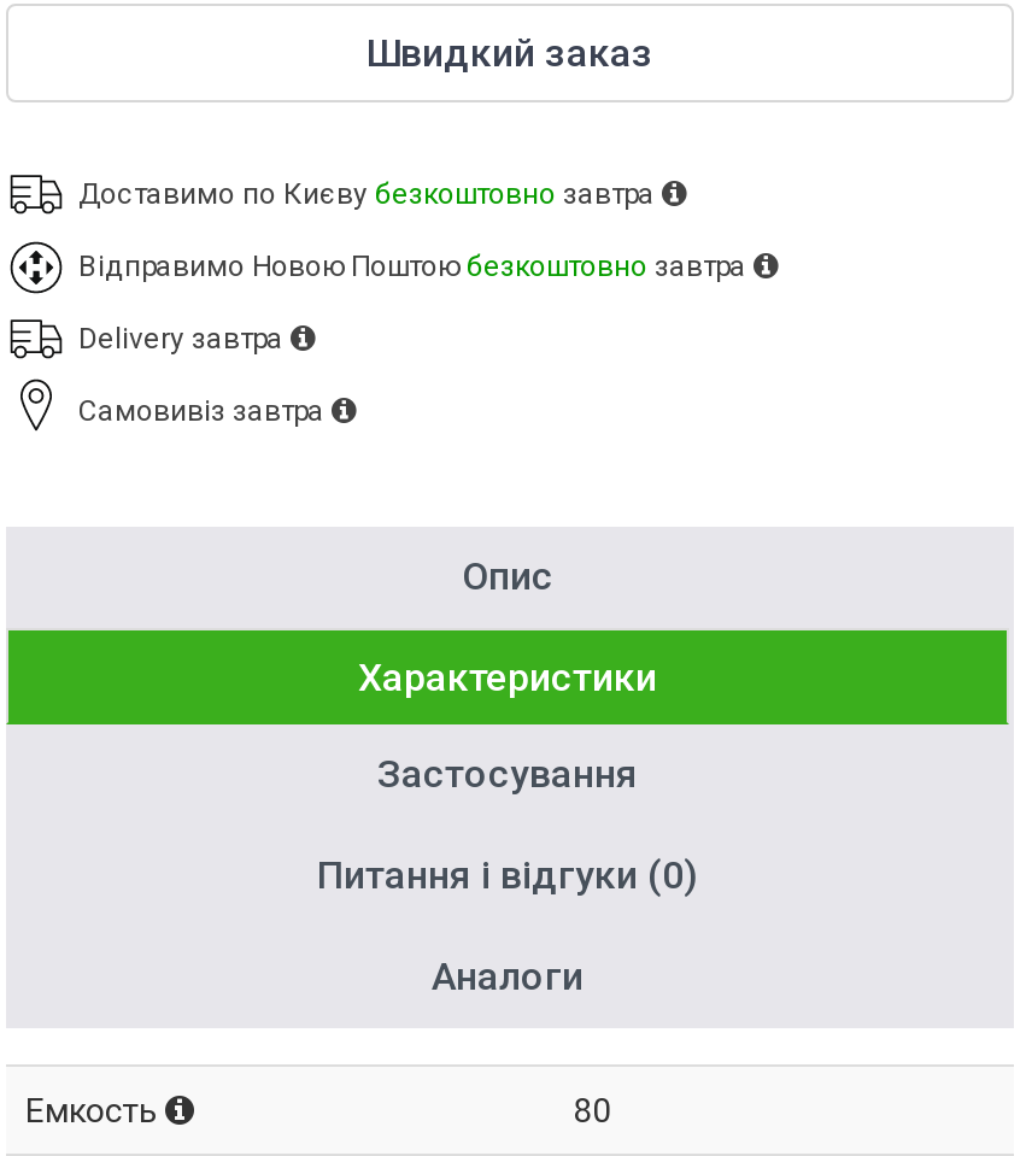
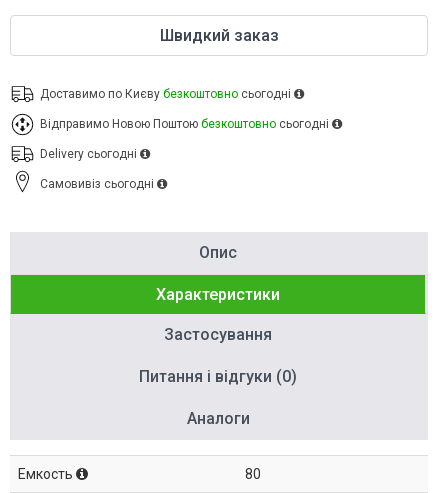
- Доставимо по Києву безкоштовно завтра
+ Доставимо по Києву безкоштовно сьогодні

- Відправимо Новою Поштою безкоштовно завтра
+ Відправимо Новою Поштою безкоштовно сьогодні

- Delivery завтра
+ Delivery сьогодні

- Cамовивіз завтра
+ Cамовивіз сьогодні
